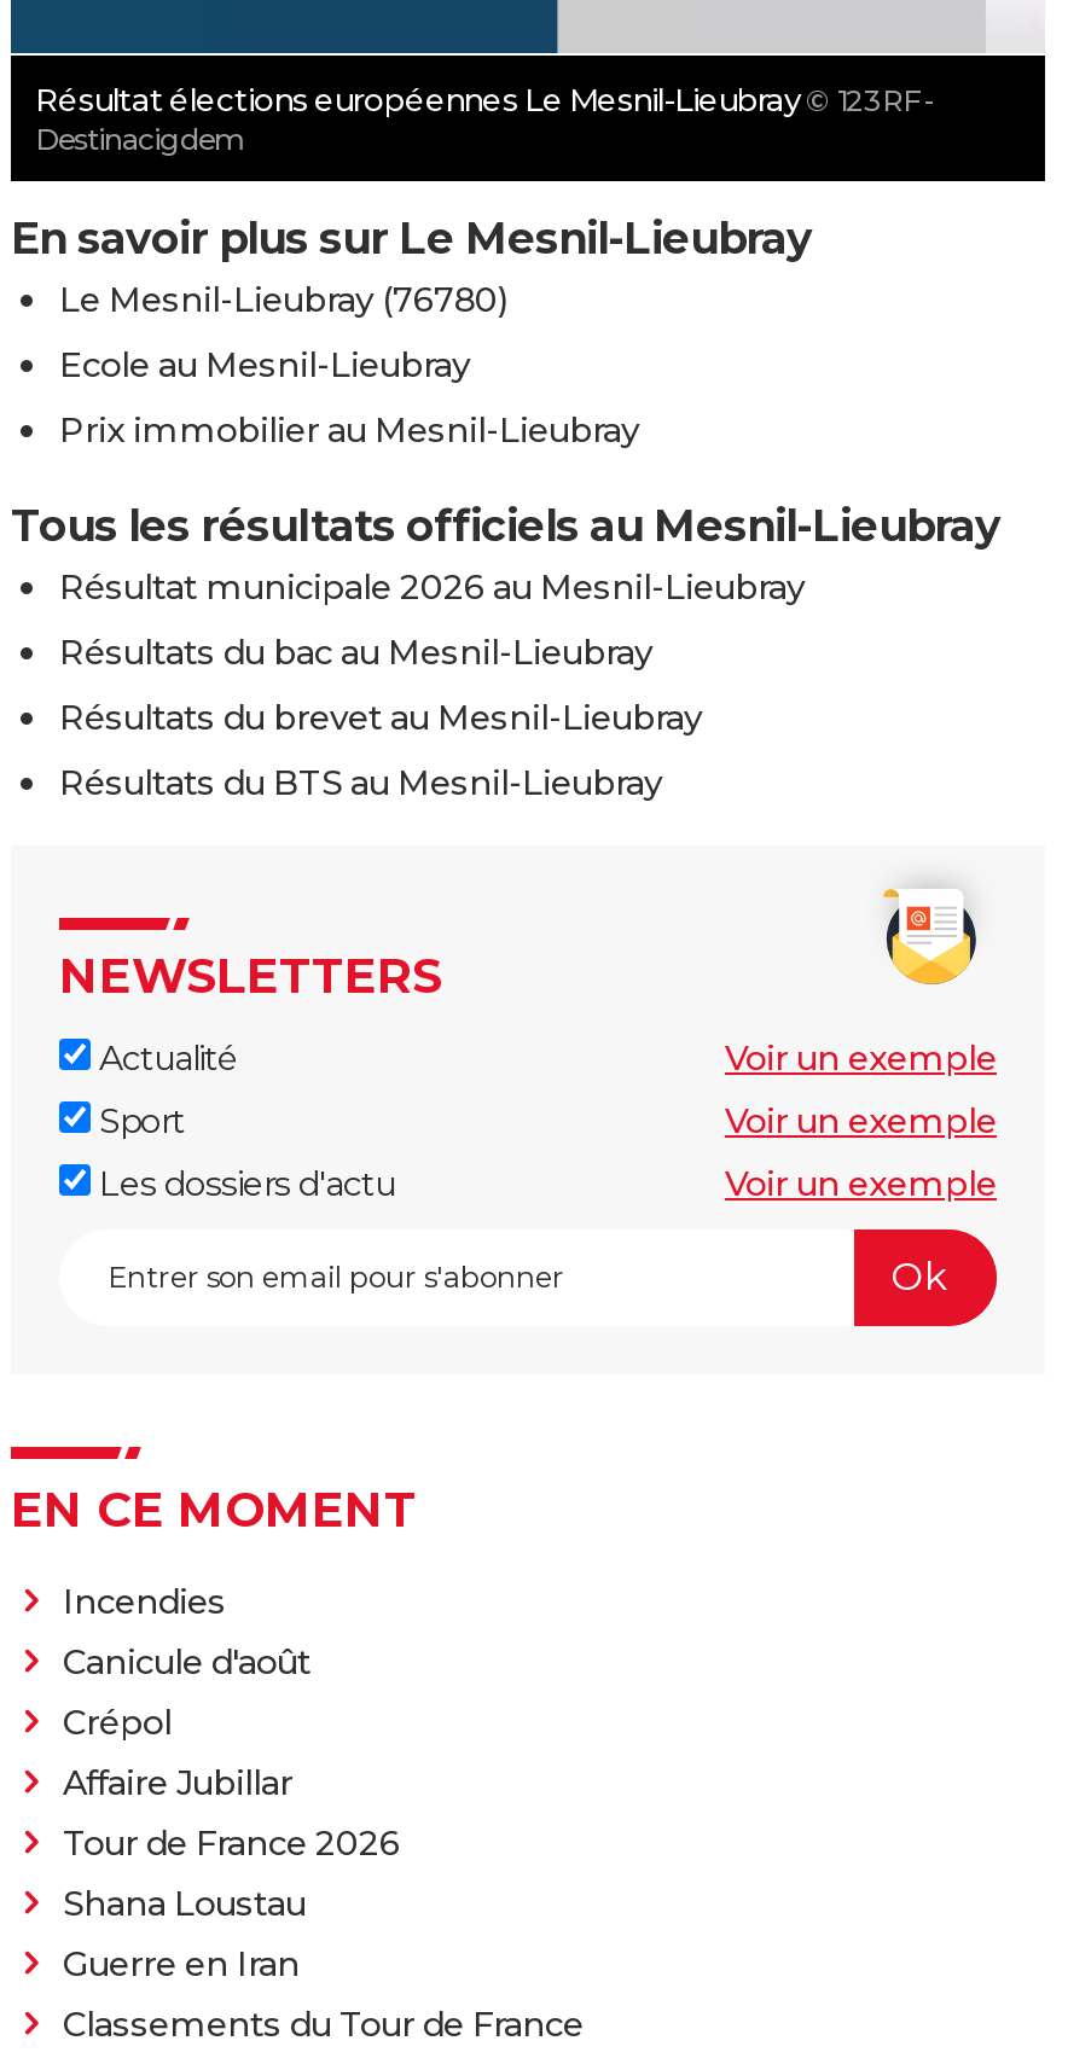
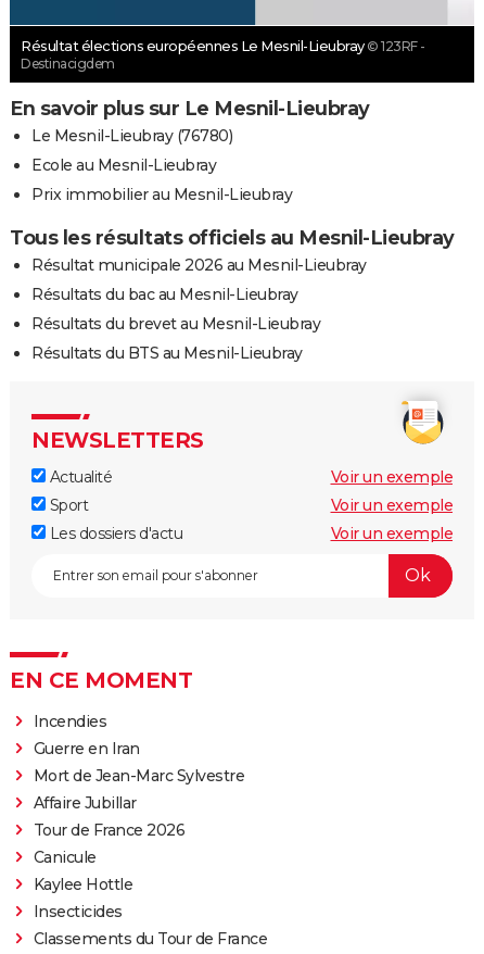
- Canicule d'août
- Crépol
+ Mort de Jean-Marc Sylvestre

- Shana Loustau
+ Canicule
+ Kaylee Hottle
+ Insecticides

moved up: Guerre en Iran
